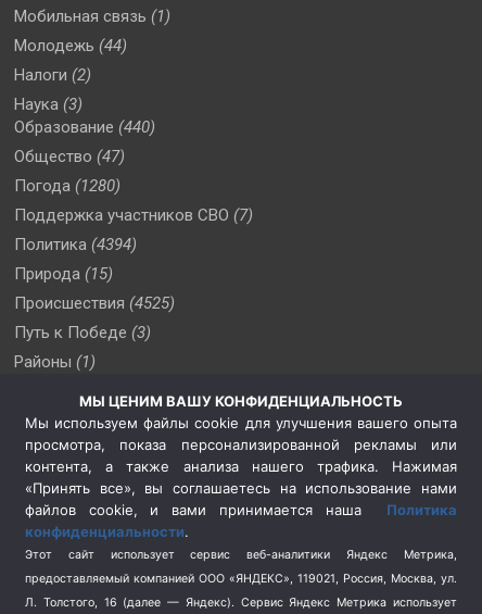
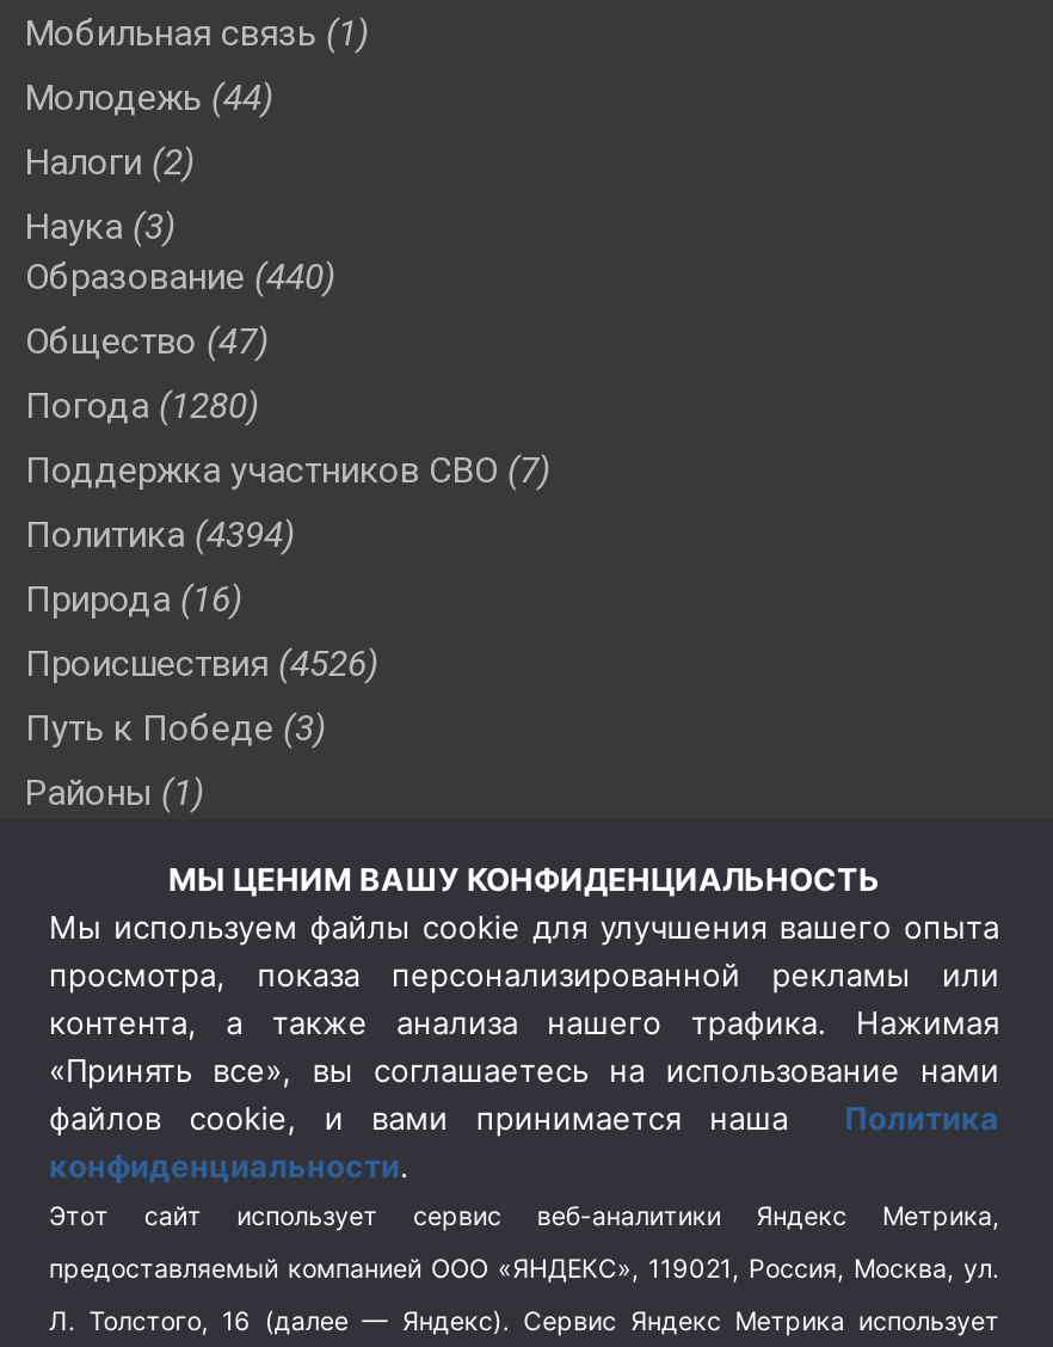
- Природа (15)
+ Природа (16)

- Происшествия (4525)
+ Происшествия (4526)
